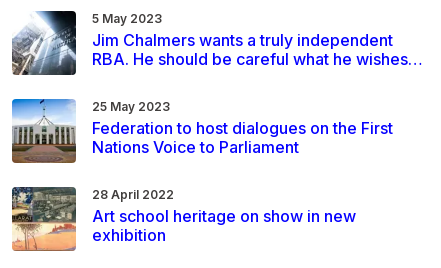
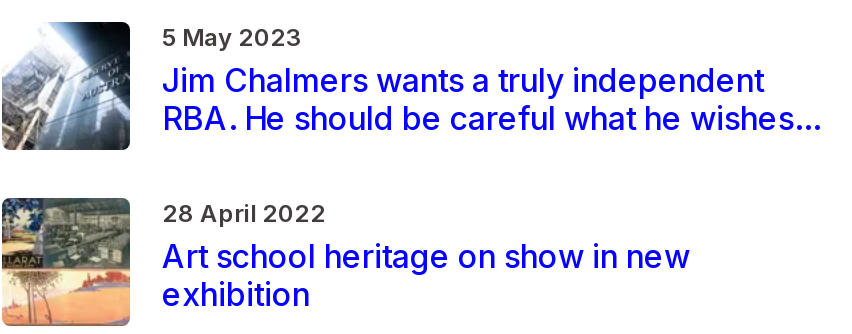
- [image]
- 25 May 2023
- Federation to host dialogues on the First
- Nations Voice to Parliament
